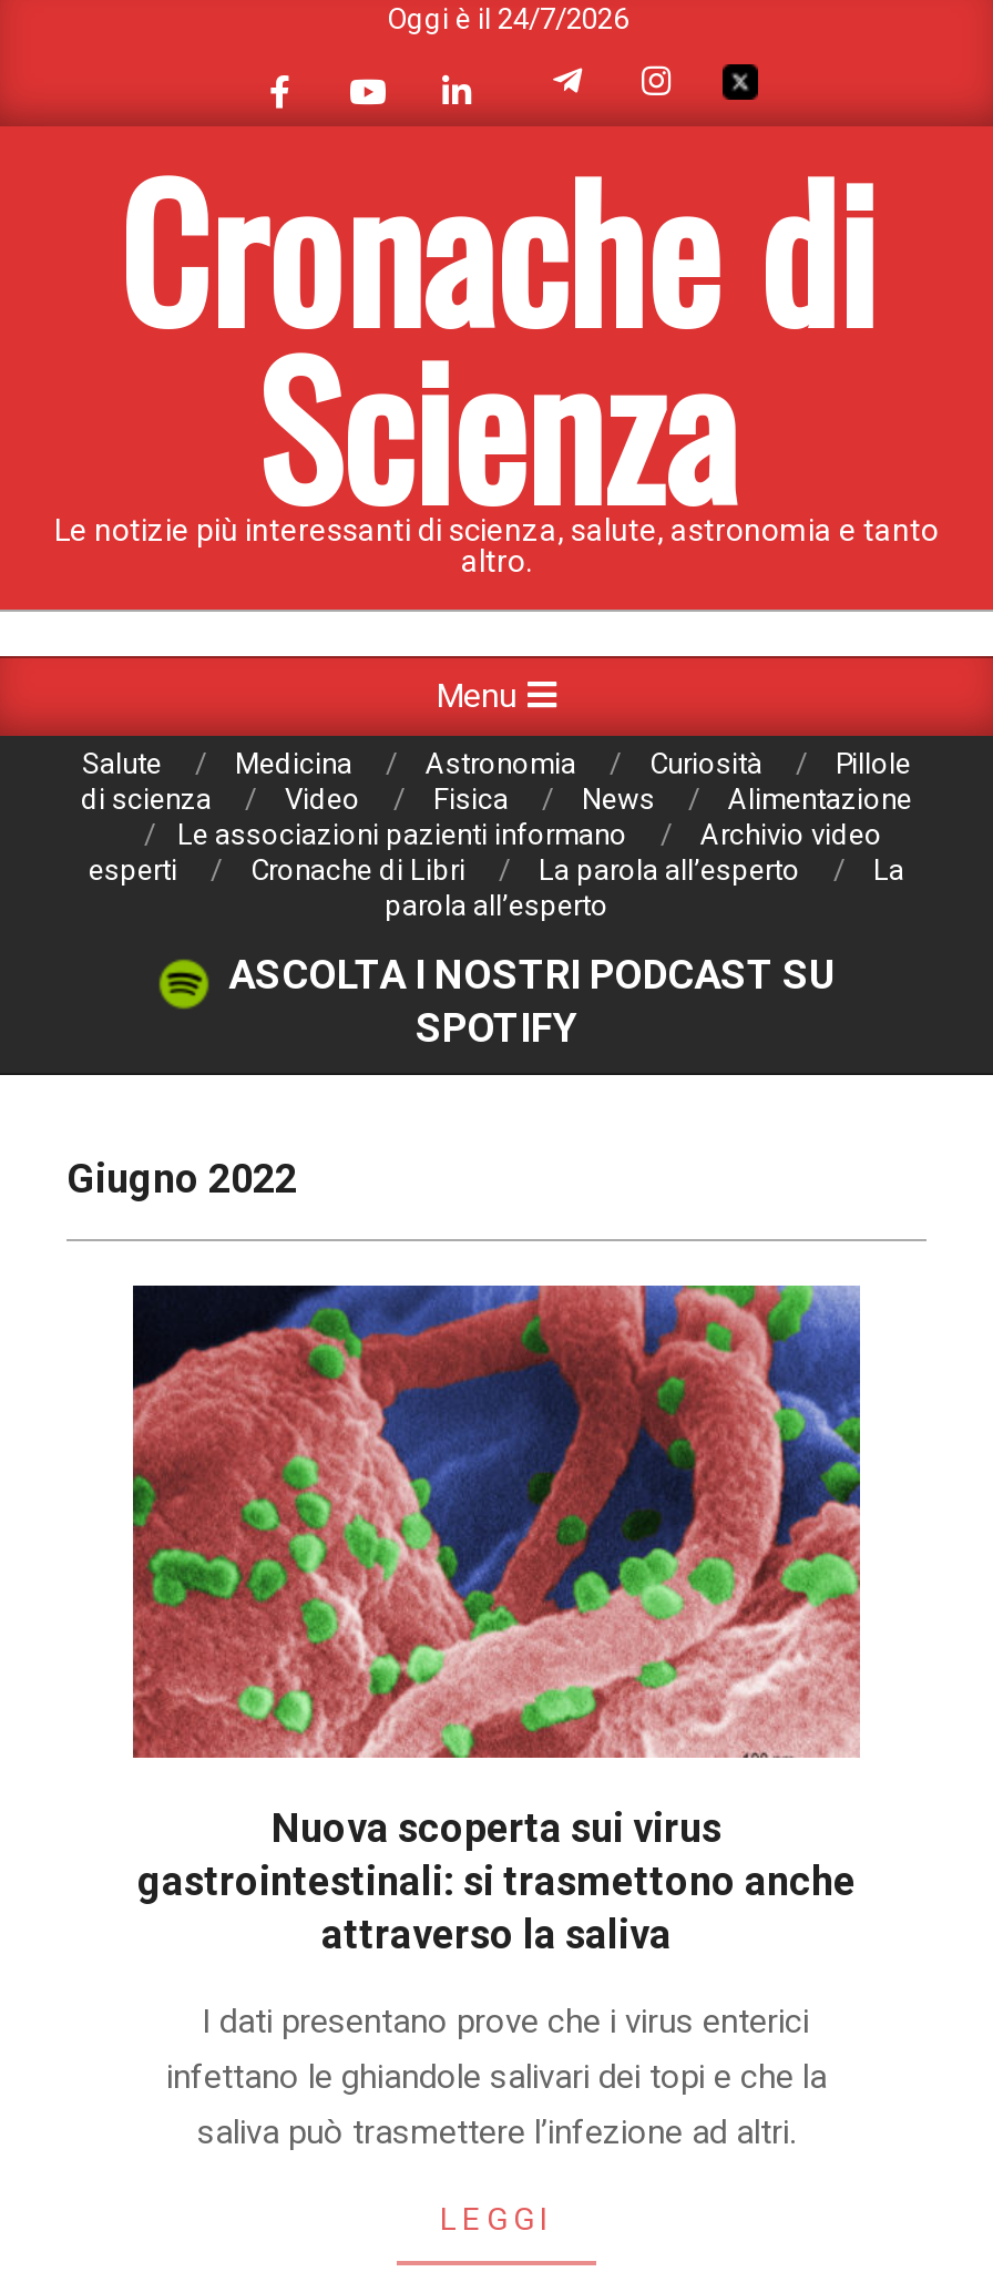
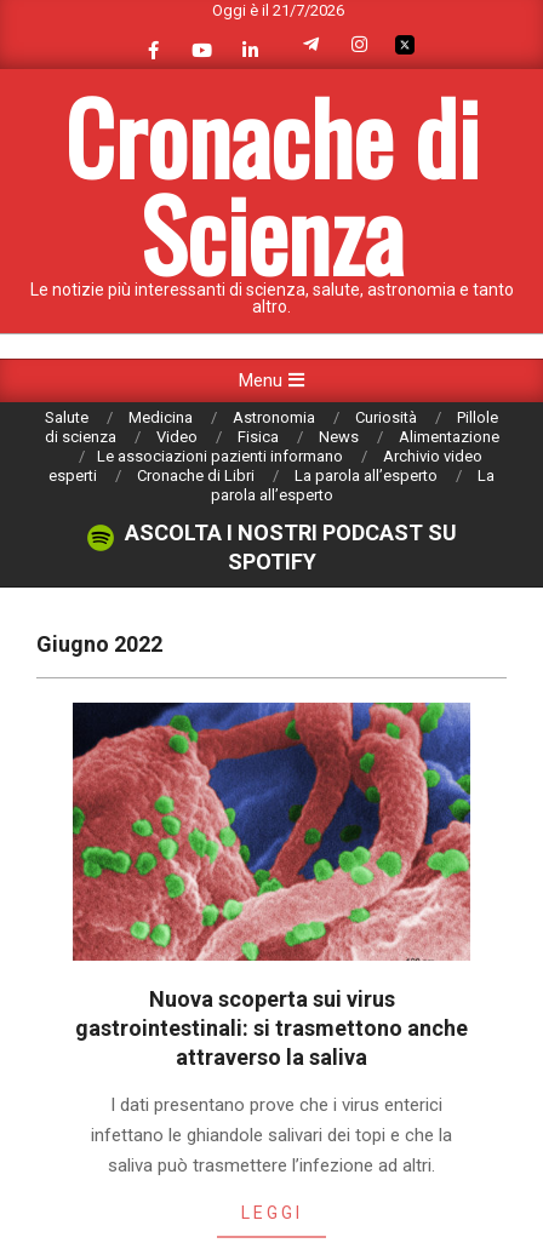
- Oggi è il 24/7/2026
+ Oggi è il 21/7/2026
